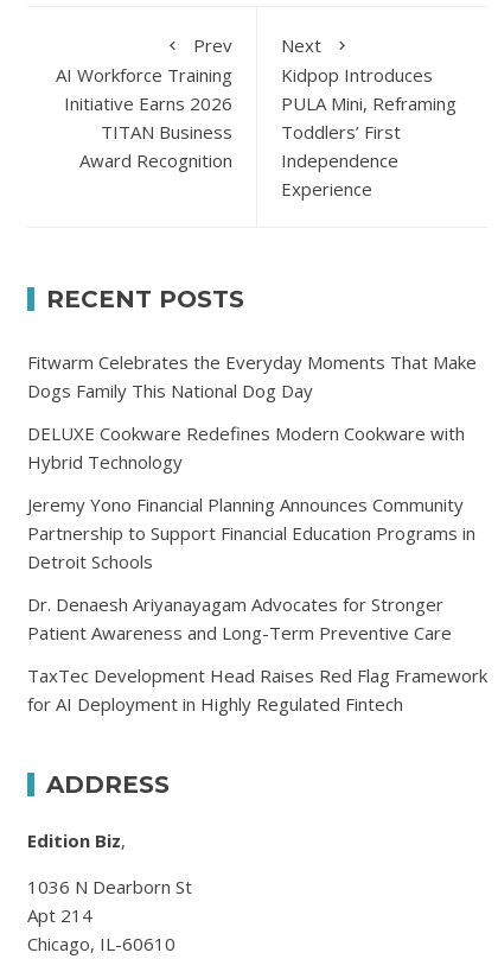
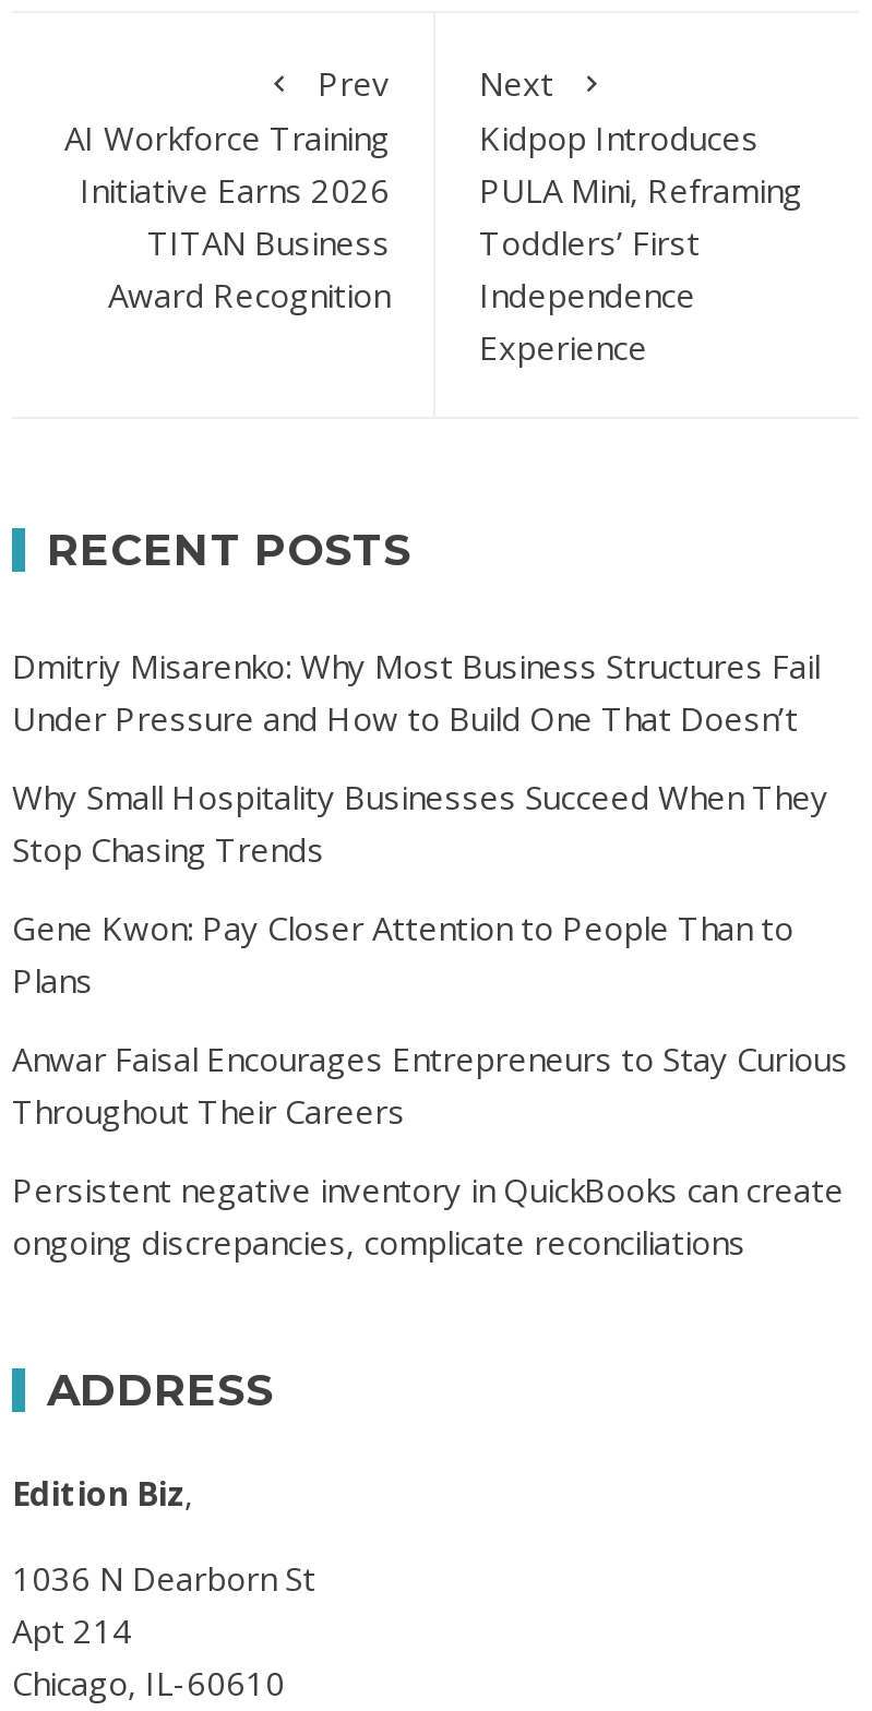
- Fitwarm Celebrates the Everyday Moments That Make
- Dogs Family This National Dog Day
+ Dmitriy Misarenko: Why Most Business Structures Fail
+ Under Pressure and How to Build One That Doesn’t

- DELUXE Cookware Redefines Modern Cookware with
- Hybrid Technology
+ Why Small Hospitality Businesses Succeed When They
+ Stop Chasing Trends

- Jeremy Yono Financial Planning Announces Community
- Partnership to Support Financial Education Programs in
- Detroit Schools
+ Gene Kwon: Pay Closer Attention to People Than to
+ Plans

- Dr. Denaesh Ariyanayagam Advocates for Stronger
- Patient Awareness and Long-Term Preventive Care
+ Anwar Faisal Encourages Entrepreneurs to Stay Curious
+ Throughout Their Careers

- TaxTec Development Head Raises Red Flag Framework
- for AI Deployment in Highly Regulated Fintech
+ Persistent negative inventory in QuickBooks can create
+ ongoing discrepancies, complicate reconciliations
